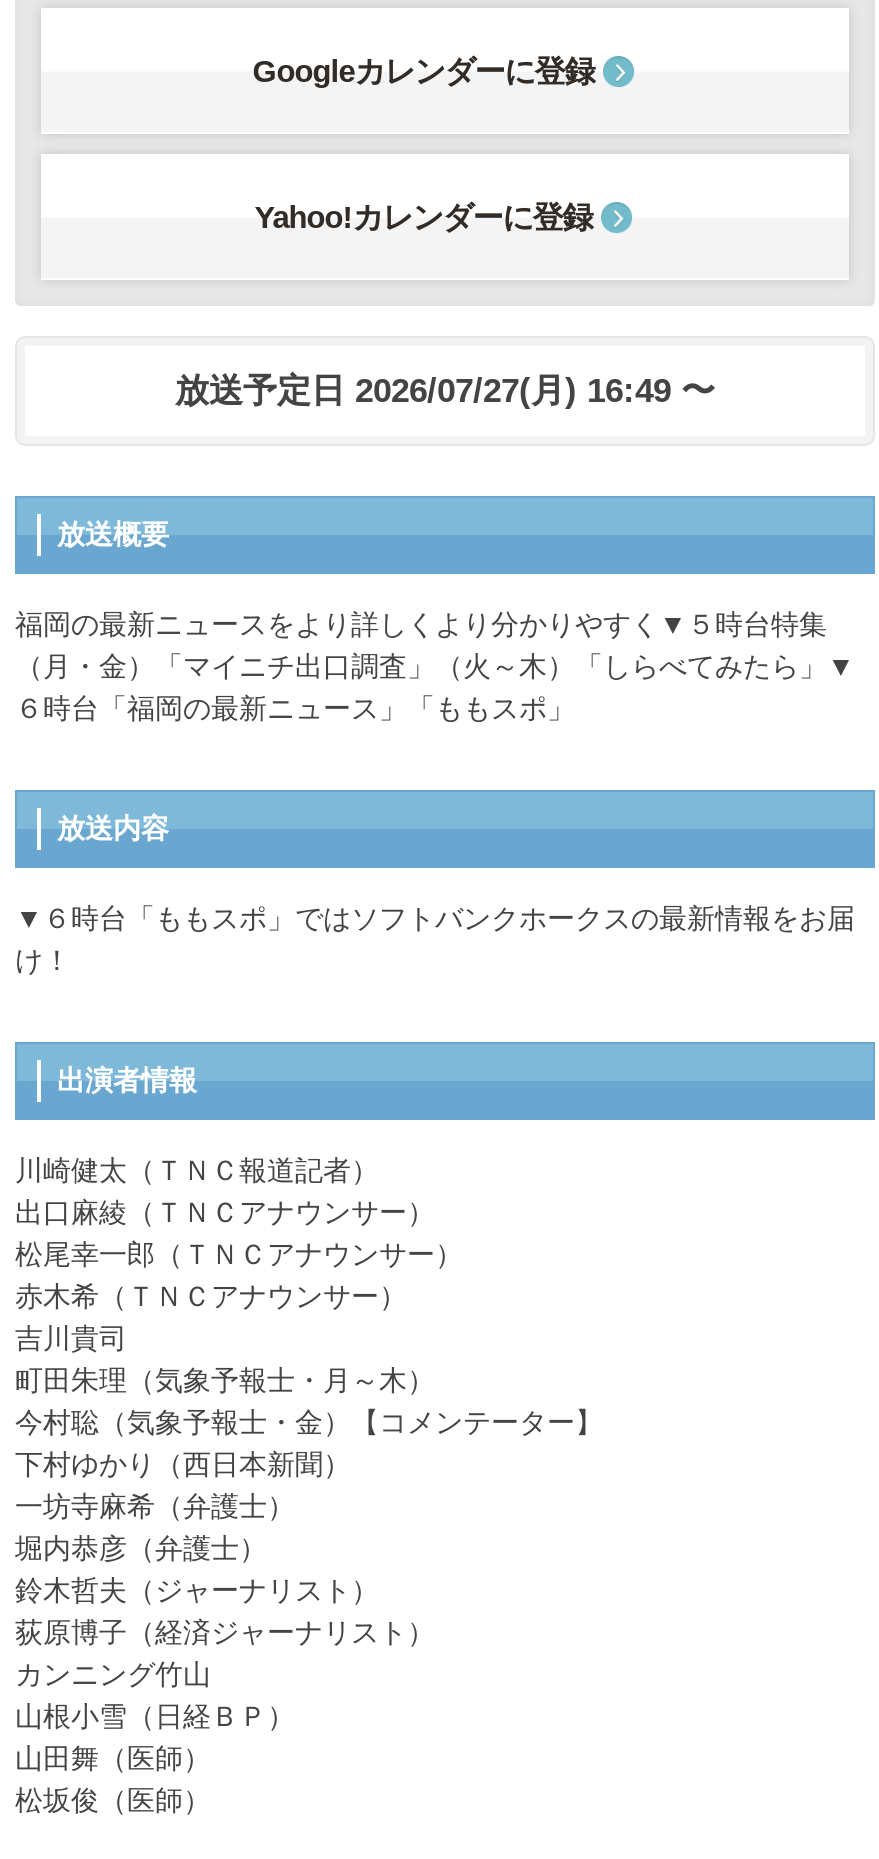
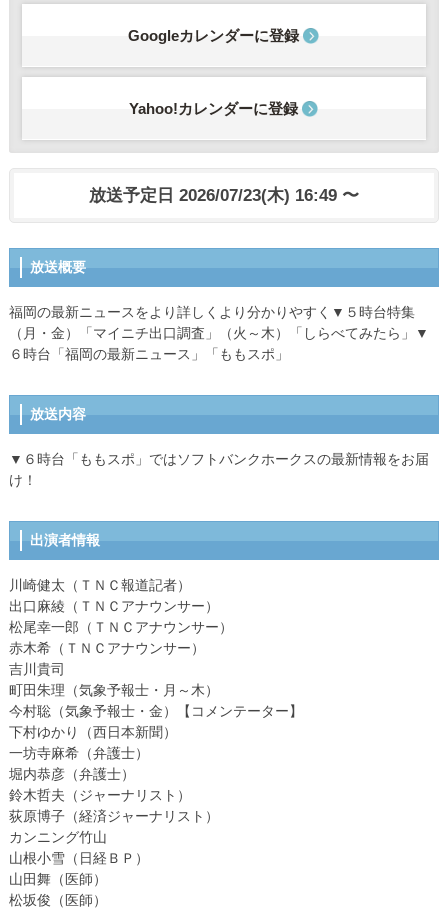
- 放送予定日 2026/07/27(月) 16:49 〜
+ 放送予定日 2026/07/23(木) 16:49 〜
